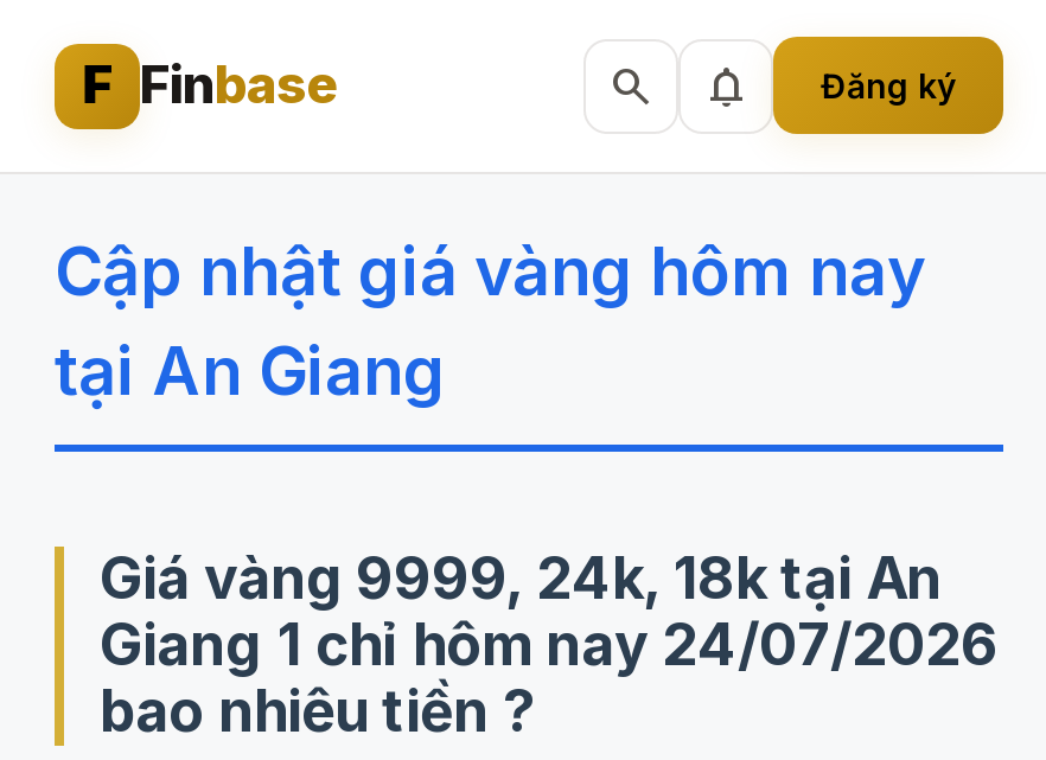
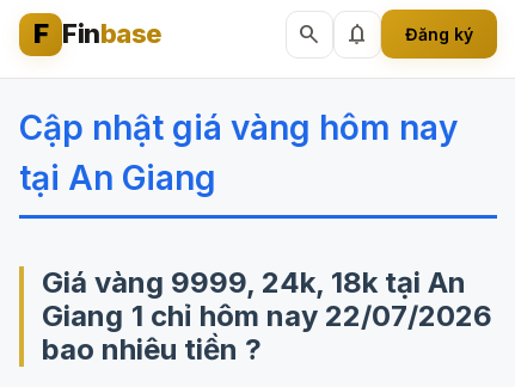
- Giang 1 chỉ hôm nay 24/07/2026
+ Giang 1 chỉ hôm nay 22/07/2026
